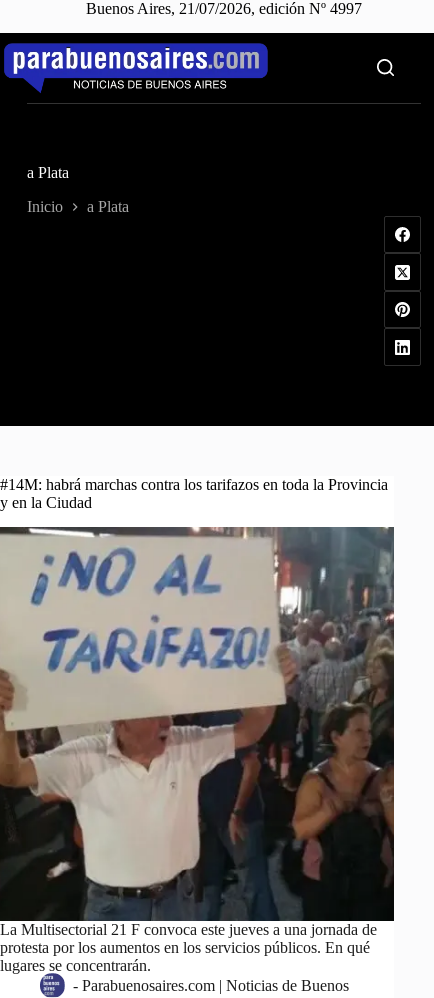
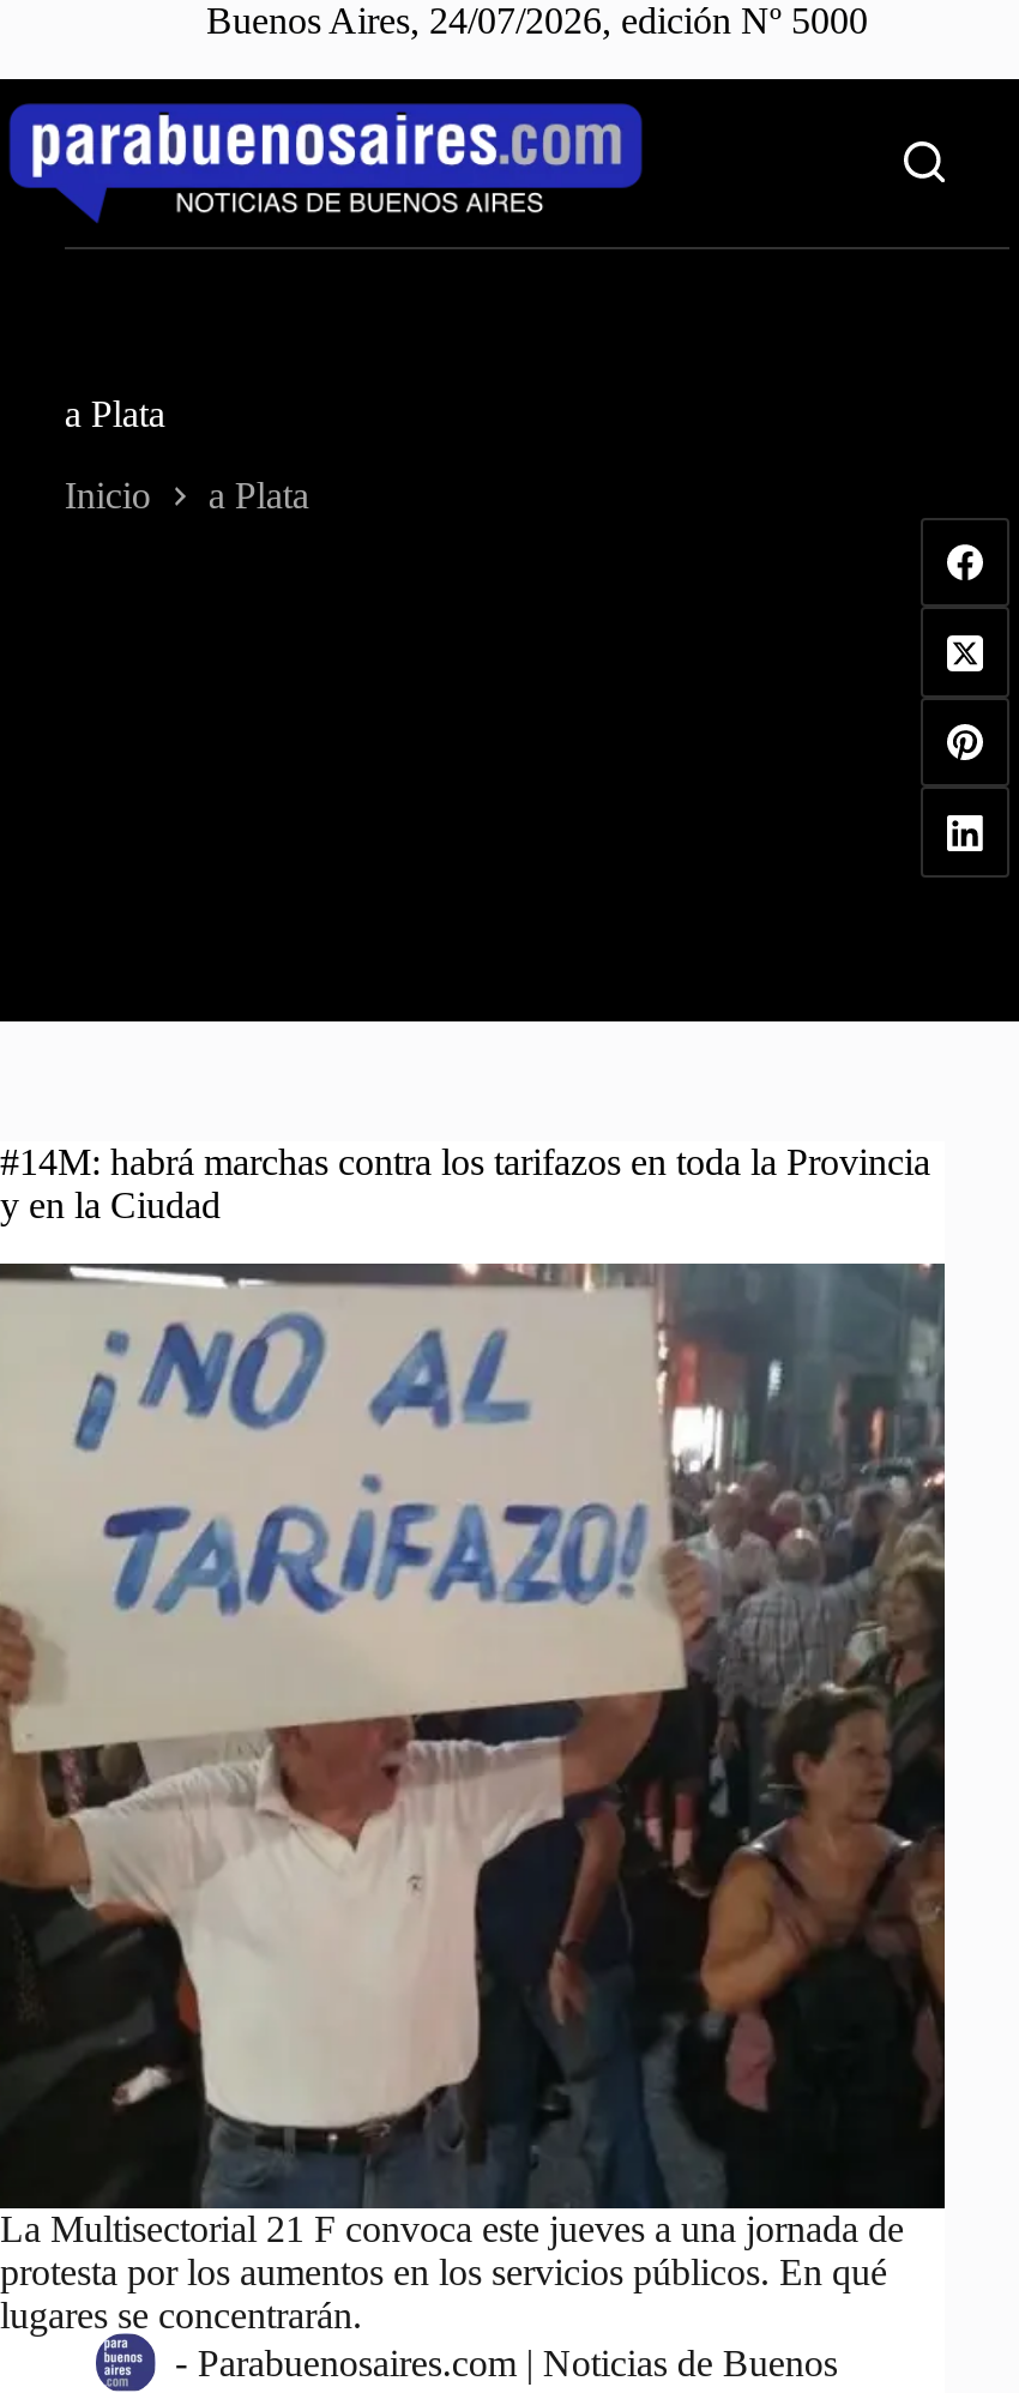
- Buenos Aires, 21/07/2026, edición Nº 4997
+ Buenos Aires, 24/07/2026, edición Nº 5000
